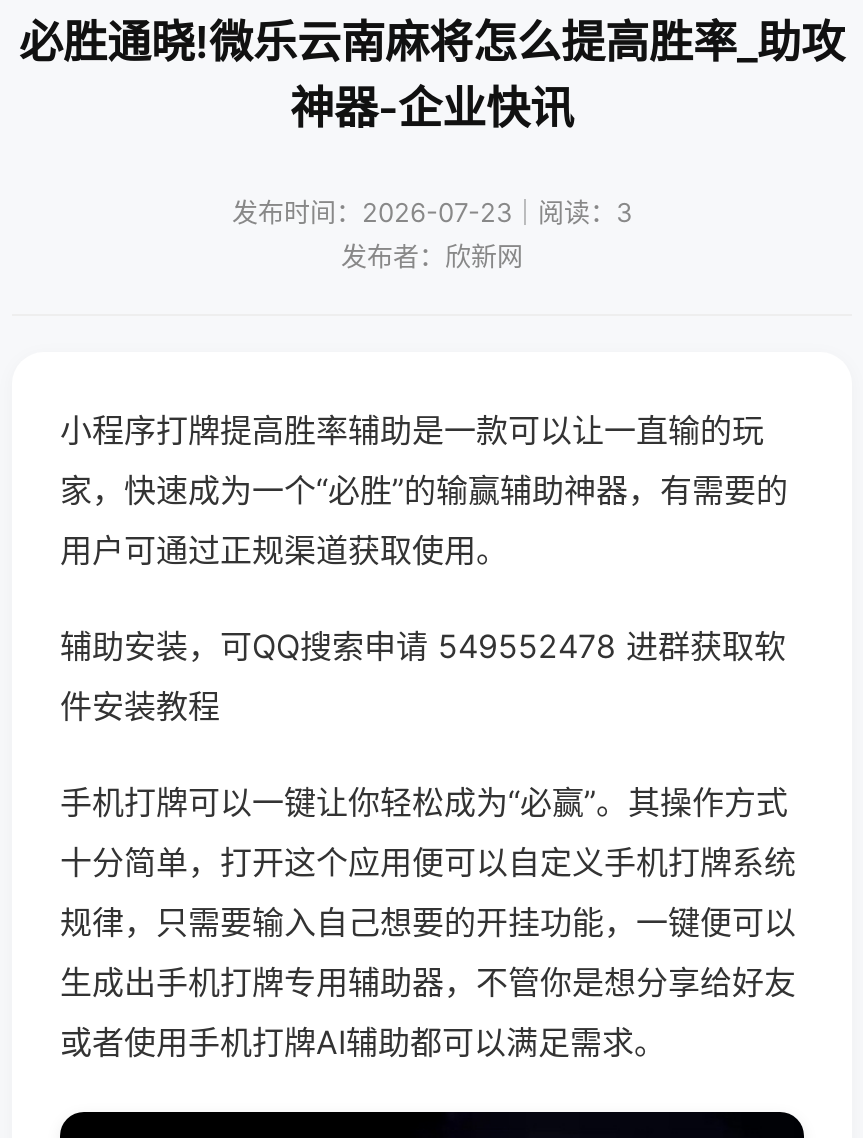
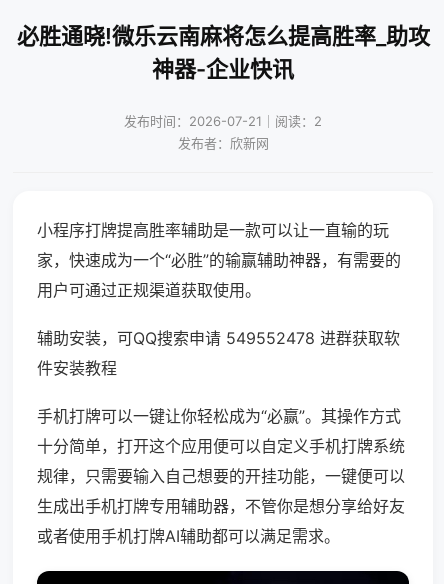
- 发布时间：2026-07-23｜阅读：3
+ 发布时间：2026-07-21｜阅读：2
